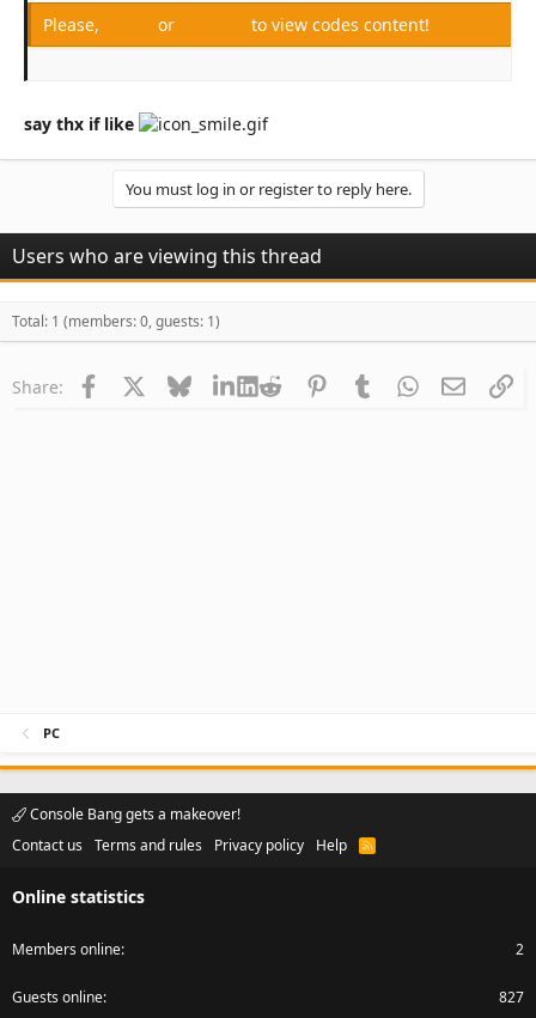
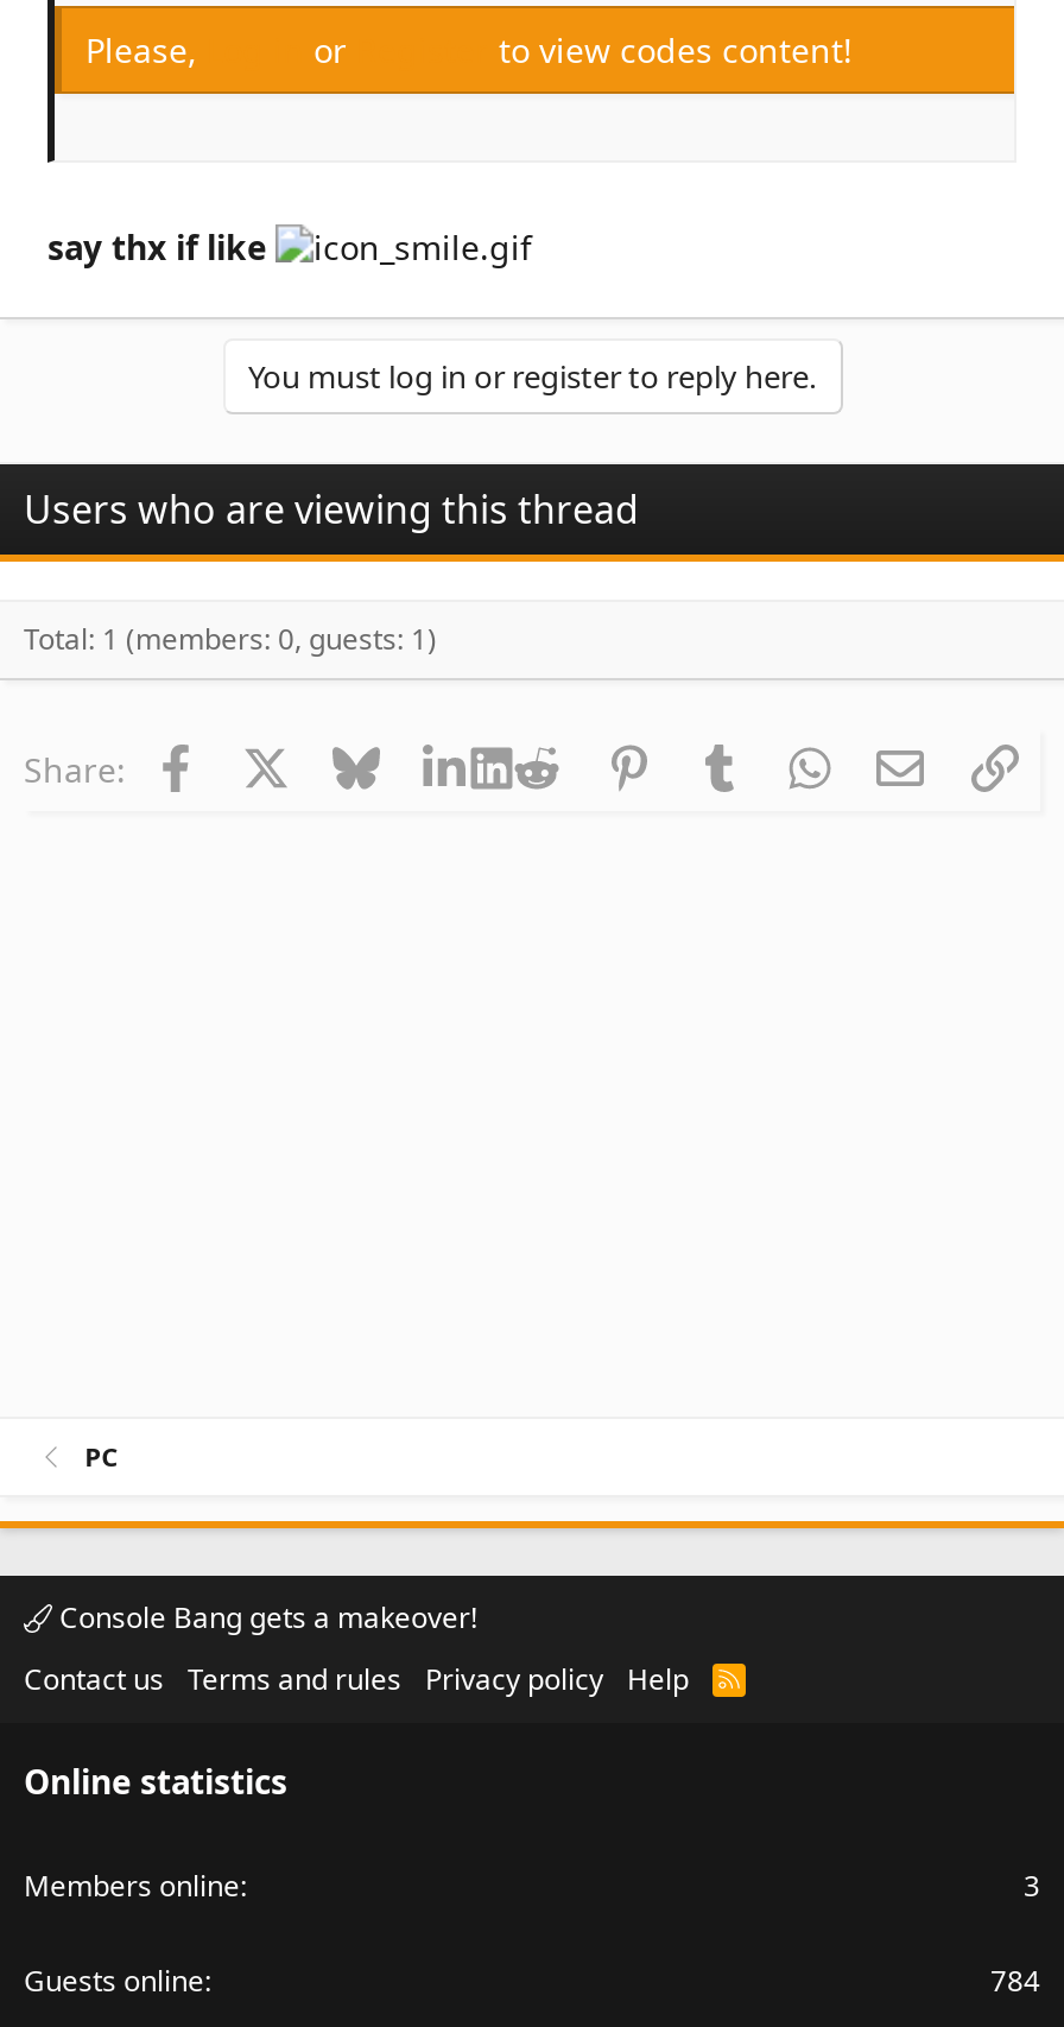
- 2
+ 3

- 827
+ 784
